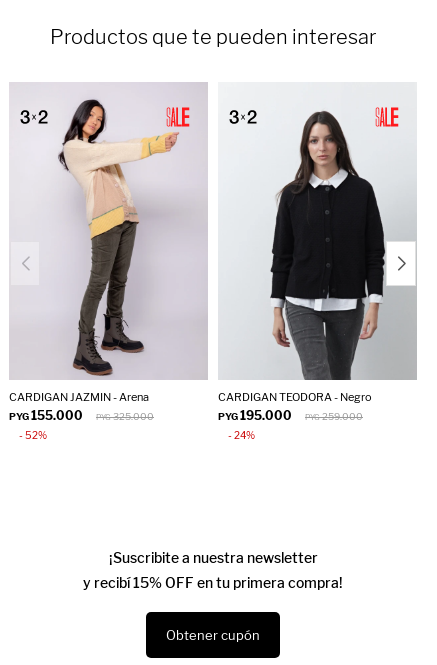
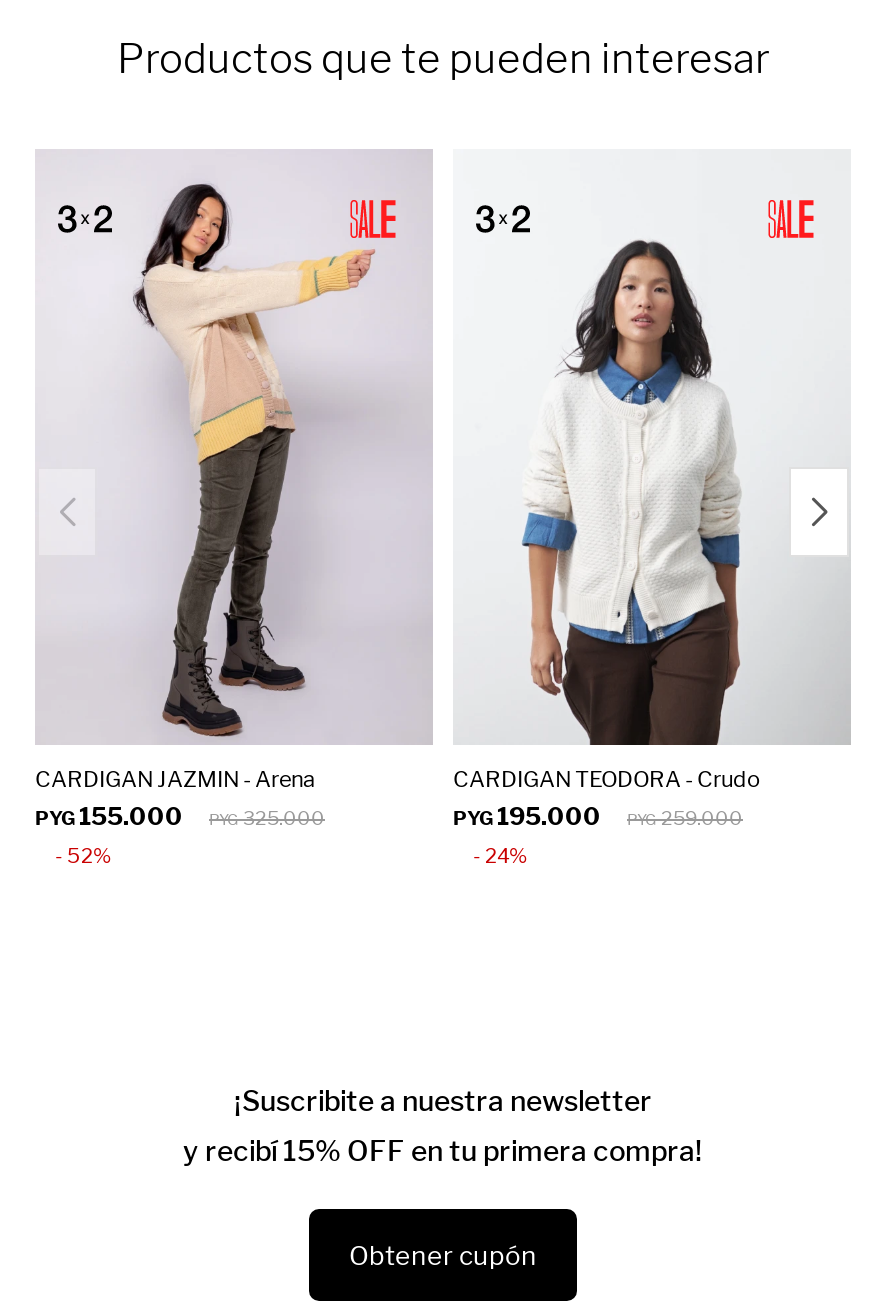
- [image]
- CARDIGAN TEODORA - Negro
+ [image]
+ CARDIGAN TEODORA - Crudo
